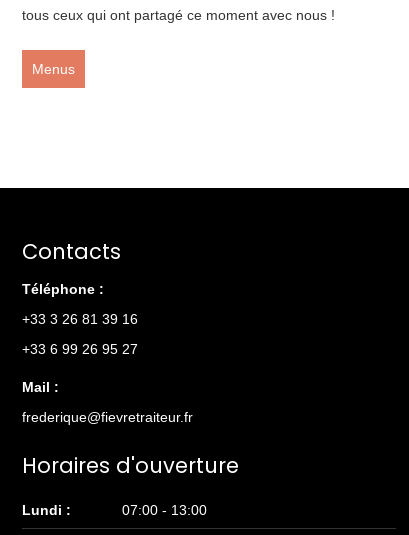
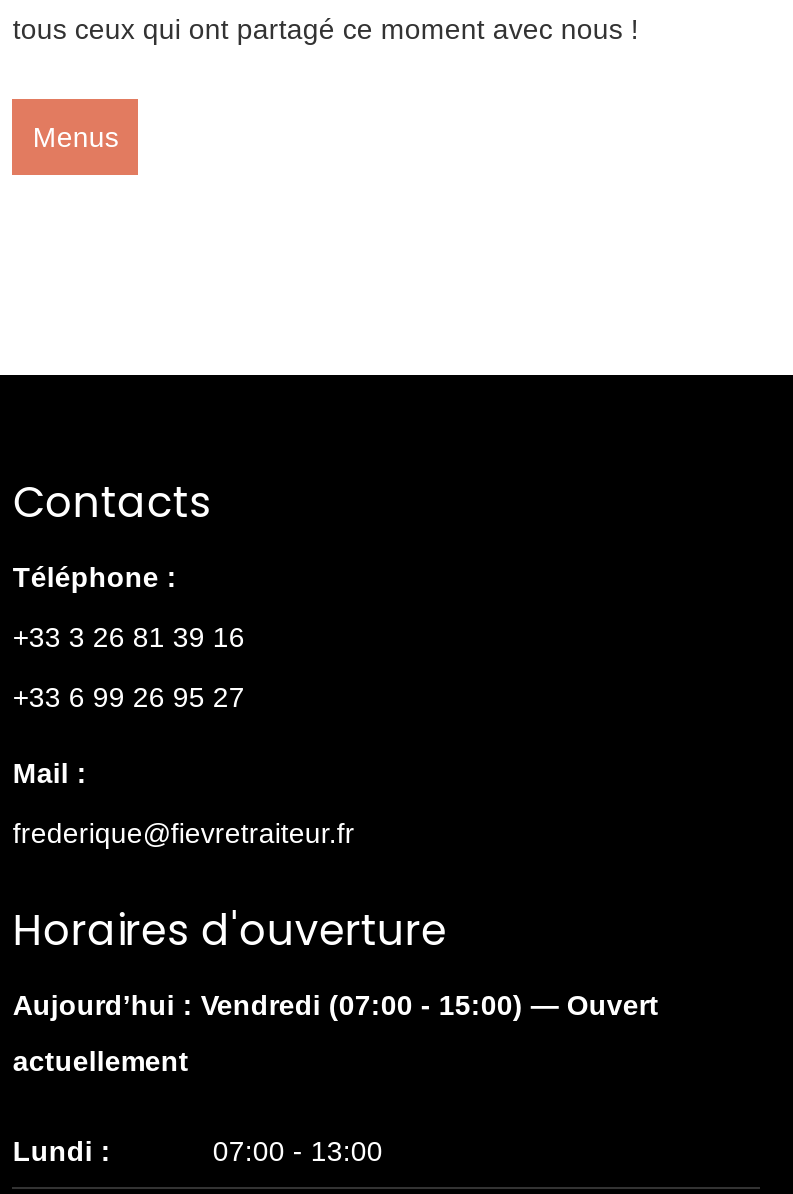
+ Aujourd’hui : Vendredi (07:00 - 15:00) — Ouvert
+ actuellement
